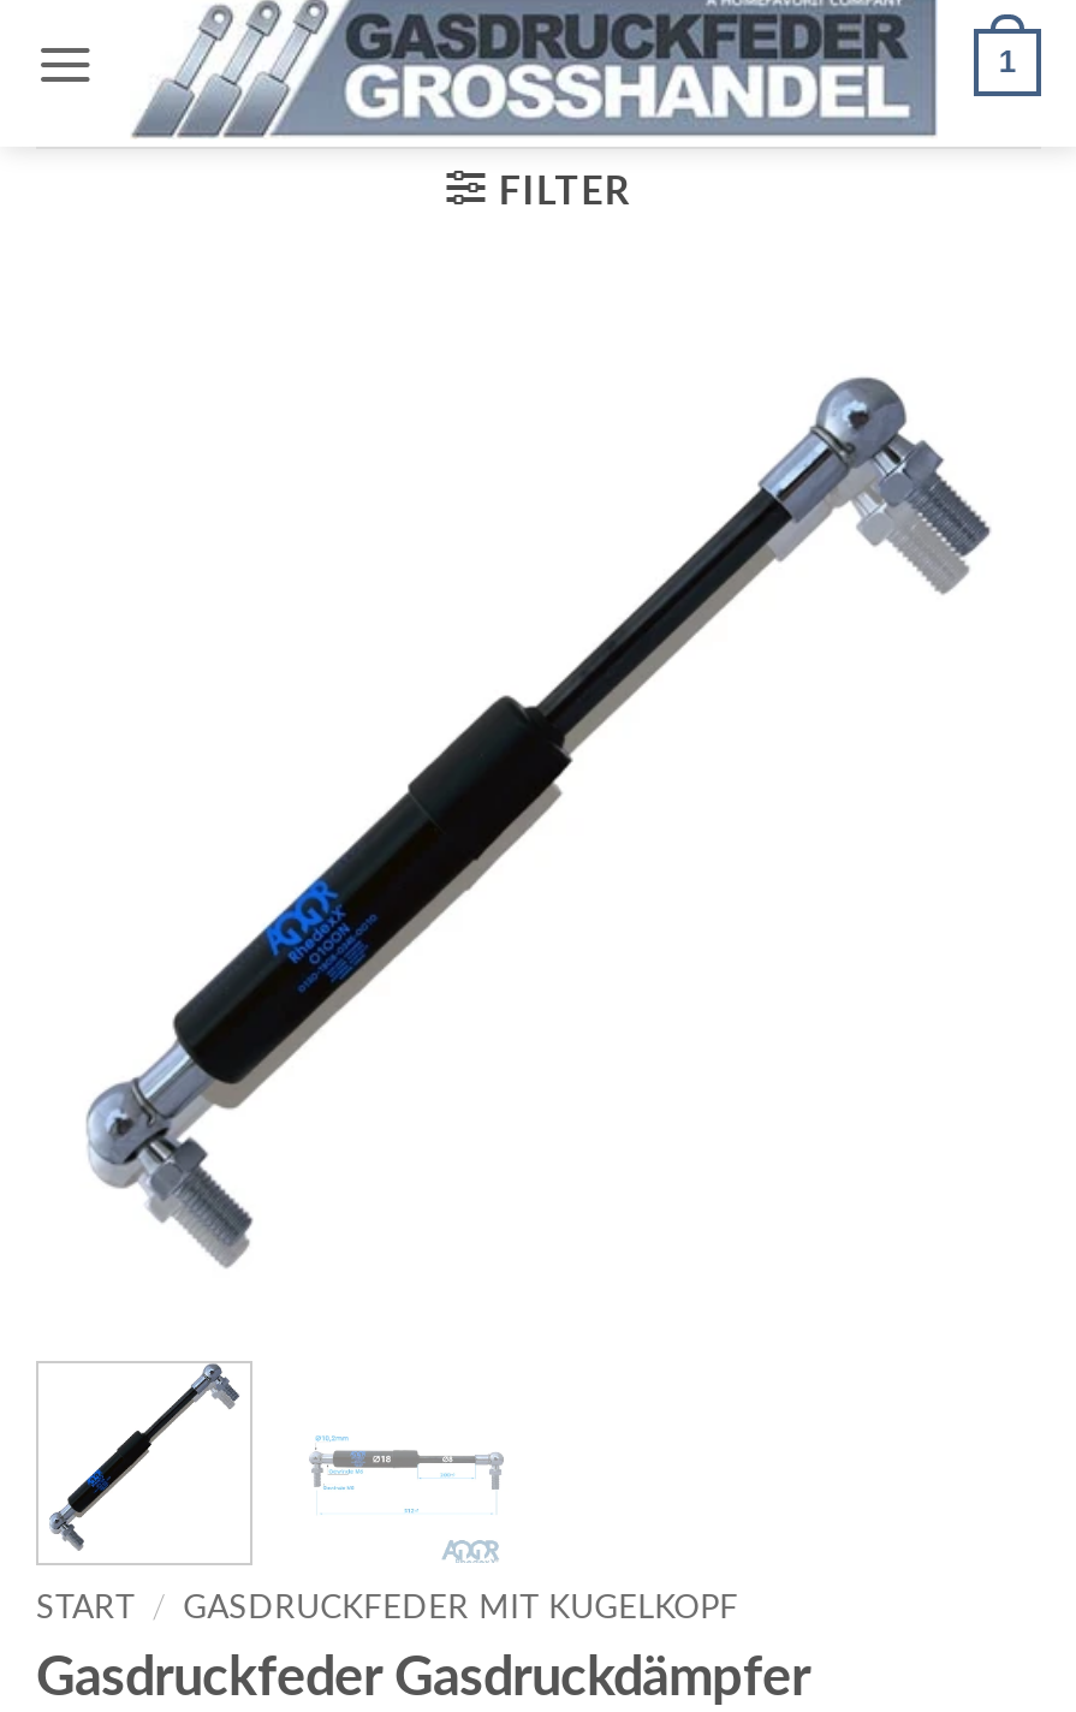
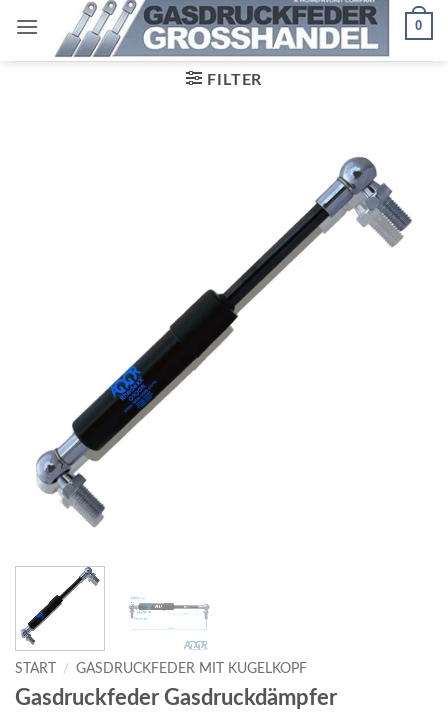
- 1
+ 0
